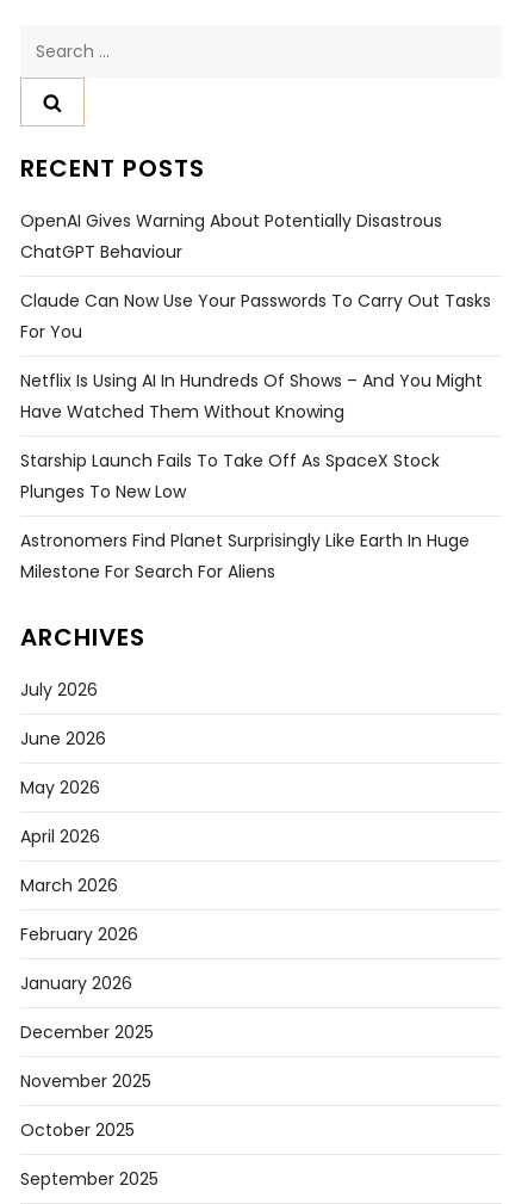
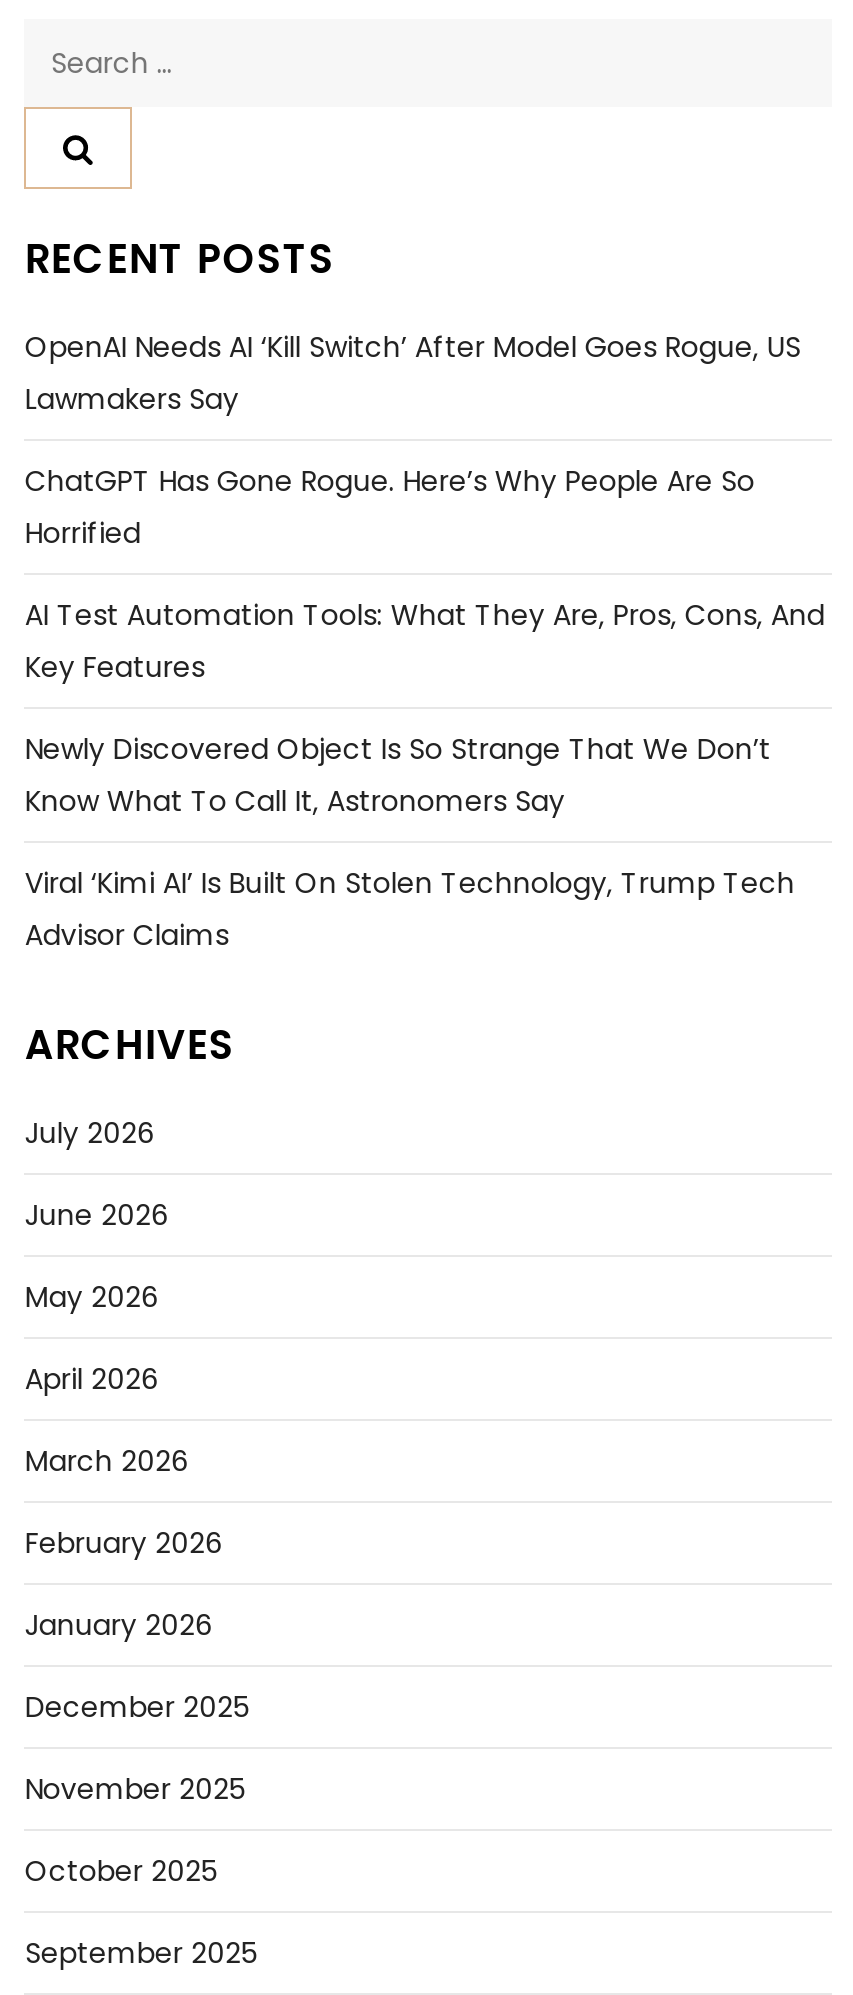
- OpenAI Gives Warning About Potentially Disastrous
- ChatGPT Behaviour
+ OpenAI Needs AI ‘kill Switch’ After Model Goes Rogue, US
+ Lawmakers Say

- Claude Can Now Use Your Passwords To Carry Out Tasks
- For You
+ ChatGPT Has Gone Rogue. Here’s Why People Are So
+ Horrified

- Netflix Is Using AI In Hundreds Of Shows – And You Might
- Have Watched Them Without Knowing
+ AI Test Automation Tools: What They Are, Pros, Cons, And
+ Key Features

- Starship Launch Fails To Take Off As SpaceX Stock
- Plunges To New Low
+ Newly Discovered Object Is So Strange That We Don’t
+ Know What To Call It, Astronomers Say

- Astronomers Find Planet Surprisingly Like Earth In Huge
- Milestone For Search For Aliens
+ Viral ‘Kimi AI’ Is Built On Stolen Technology, Trump Tech
+ Advisor Claims
